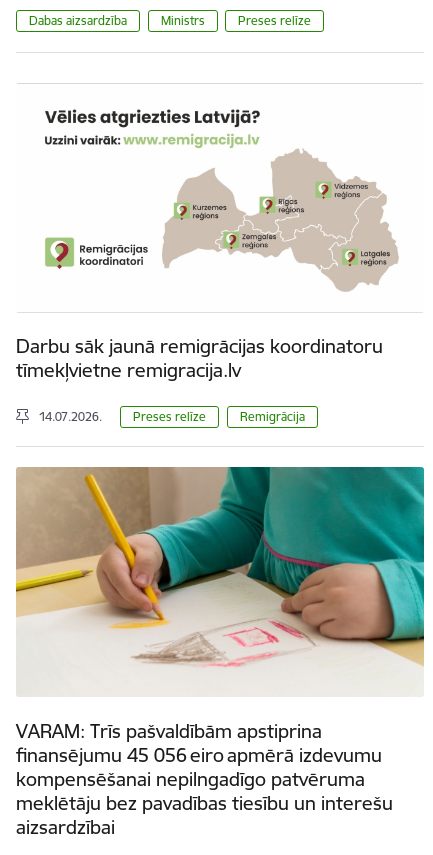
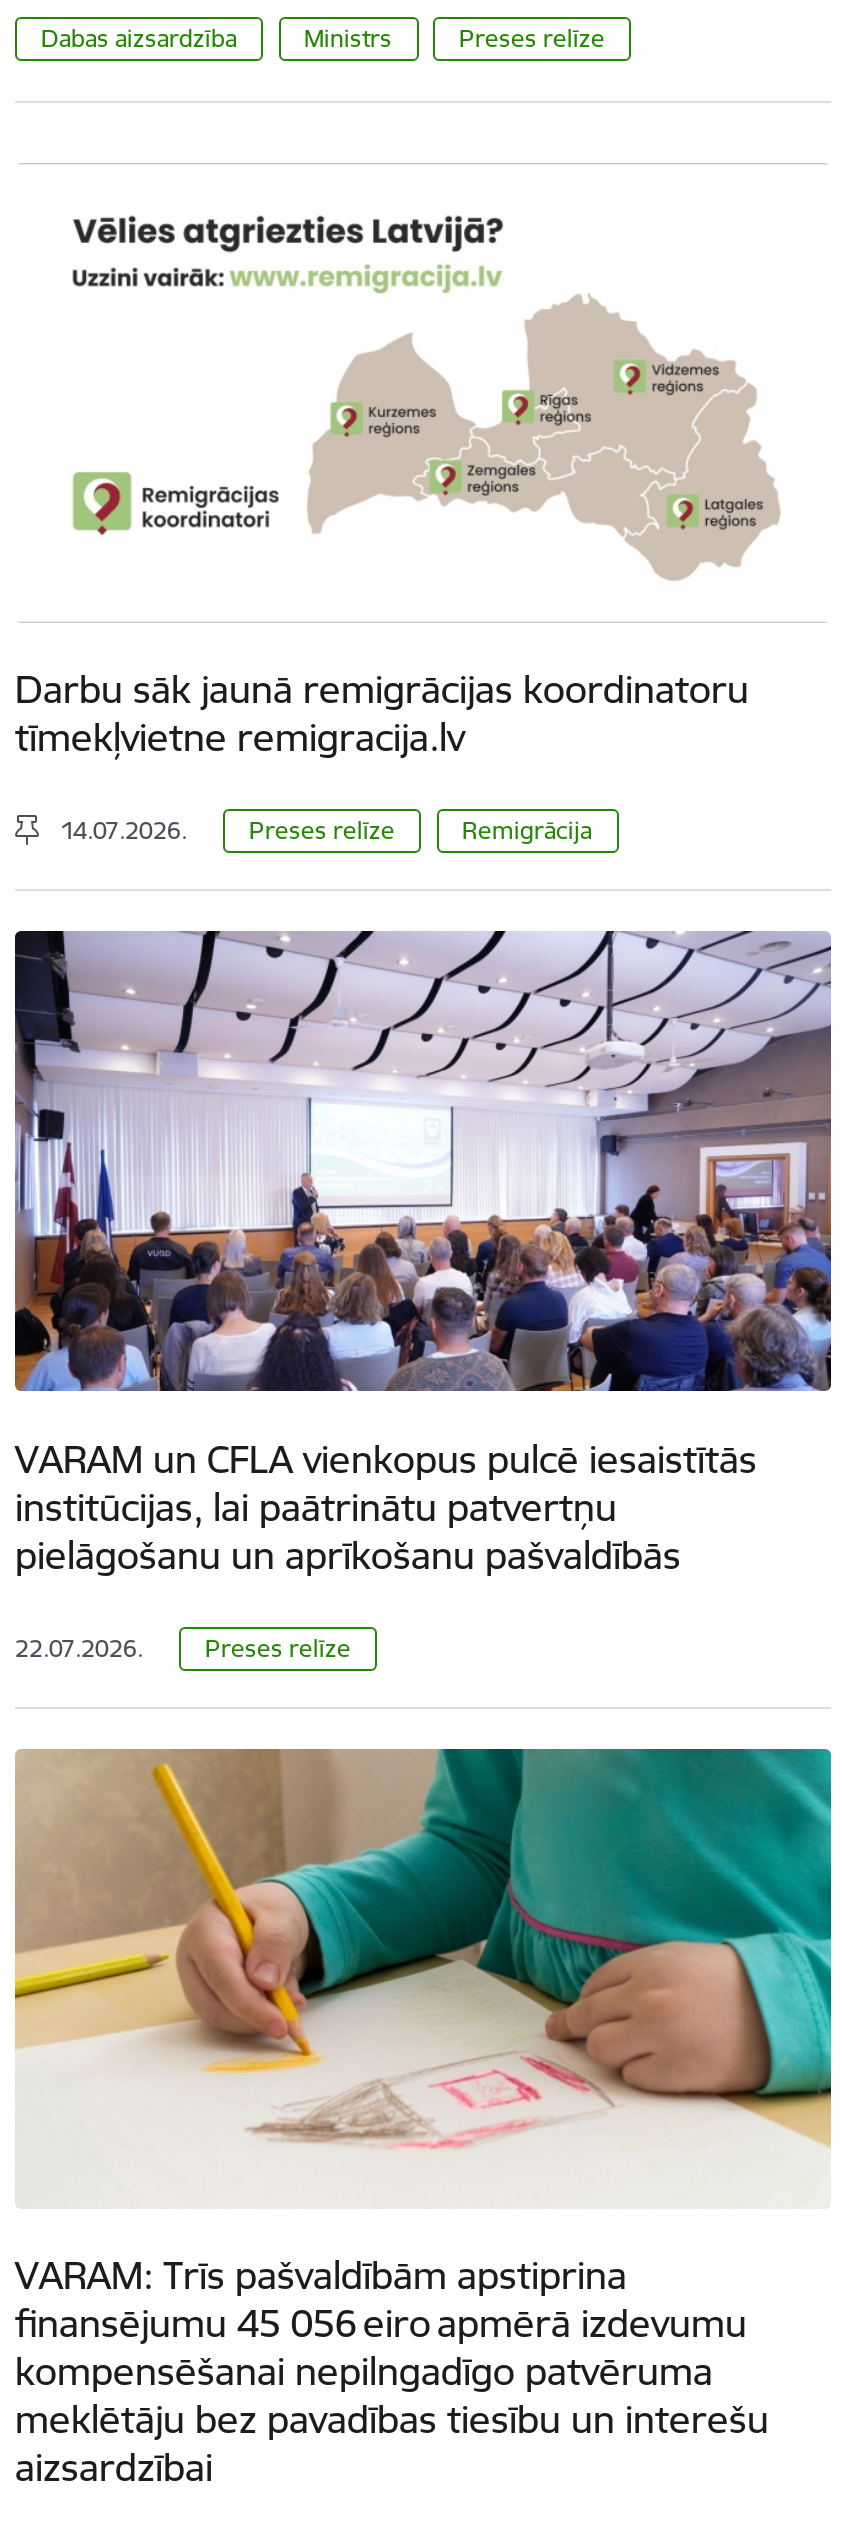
+ [image]
+ VARAM un CFLA vienkopus pulcē iesaistītās
+ institūcijas, lai paātrinātu patvertņu
+ pielāgošanu un aprīkošanu pašvaldībās
+ 22.07.2026.
+ Preses relīze
